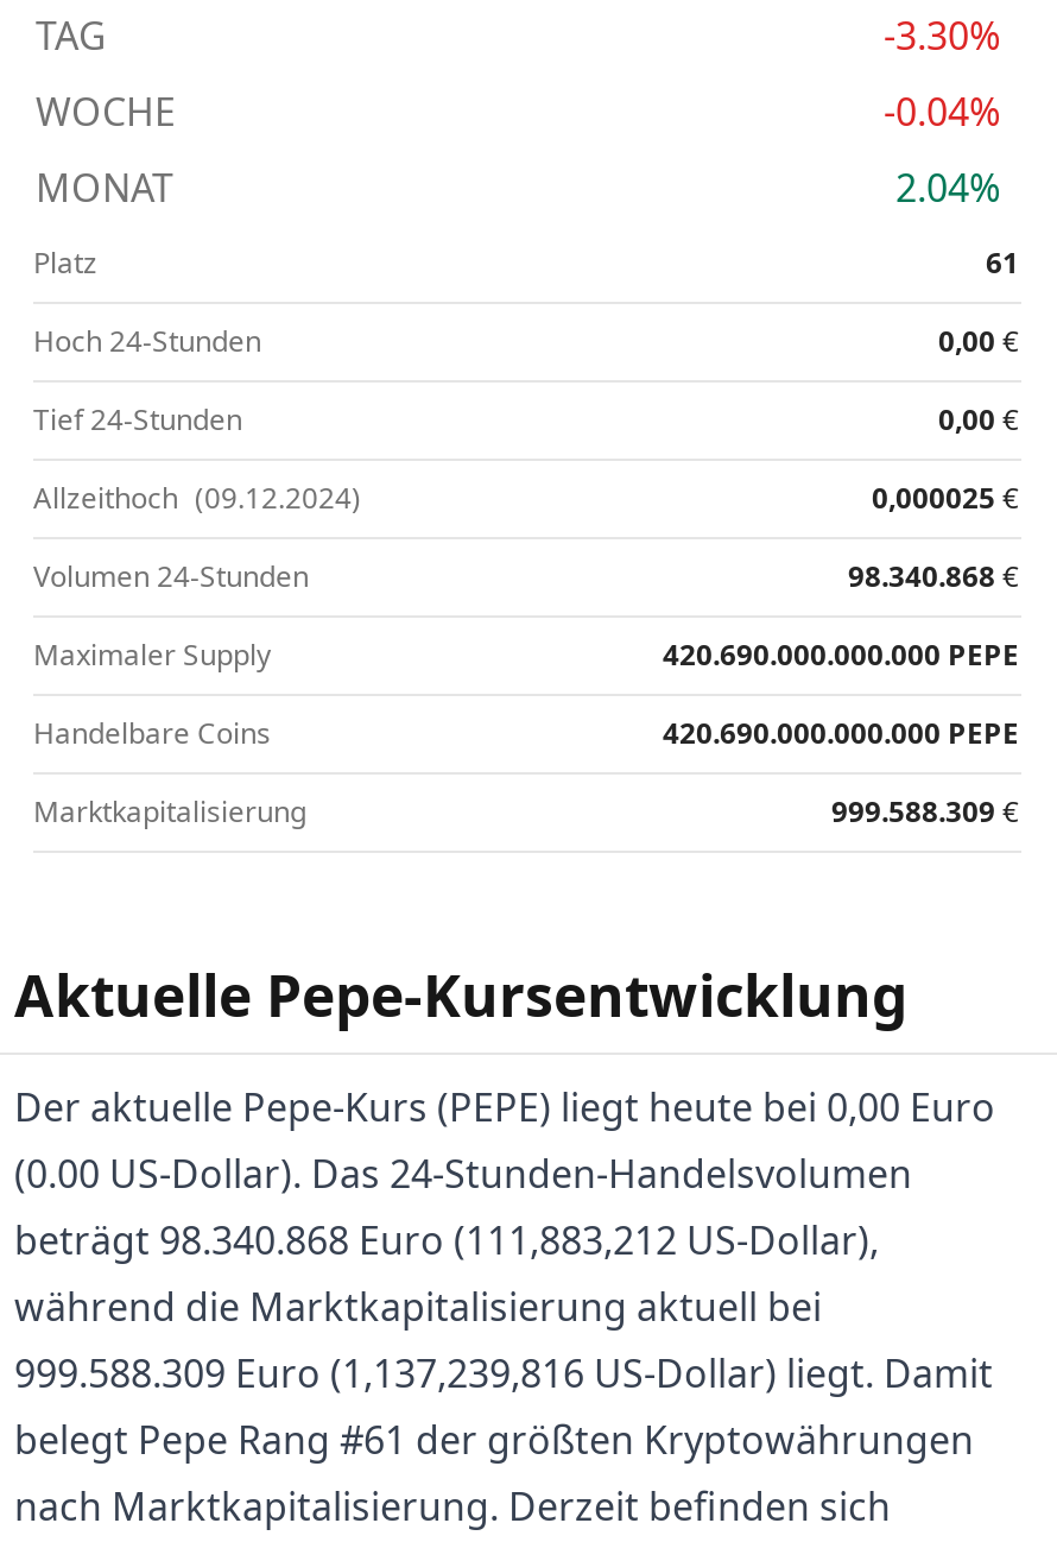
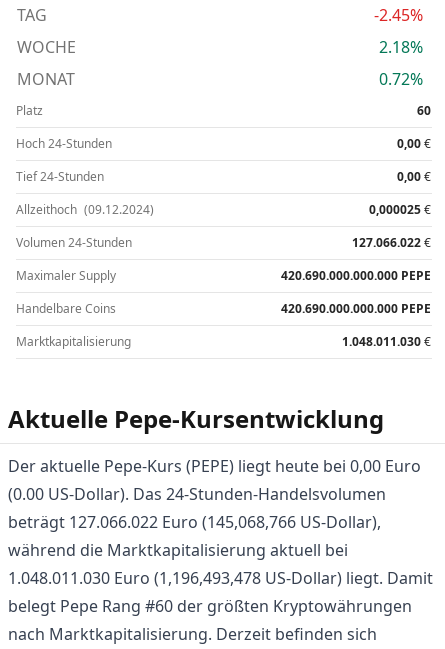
- -3.30%
+ -2.45%

- -0.04%
+ 2.18%

- 2.04%
+ 0.72%

- 61
+ 60

- 98.340.868 €
+ 127.066.022 €

- 999.588.309 €
+ 1.048.011.030 €

- beträgt 98.340.868 Euro (111,883,212 US-Dollar),
+ beträgt 127.066.022 Euro (145,068,766 US-Dollar),

- 999.588.309 Euro (1,137,239,816 US-Dollar) liegt. Damit
+ 1.048.011.030 Euro (1,196,493,478 US-Dollar) liegt. Damit

- belegt Pepe Rang #61 der größten Kryptowährungen
+ belegt Pepe Rang #60 der größten Kryptowährungen
